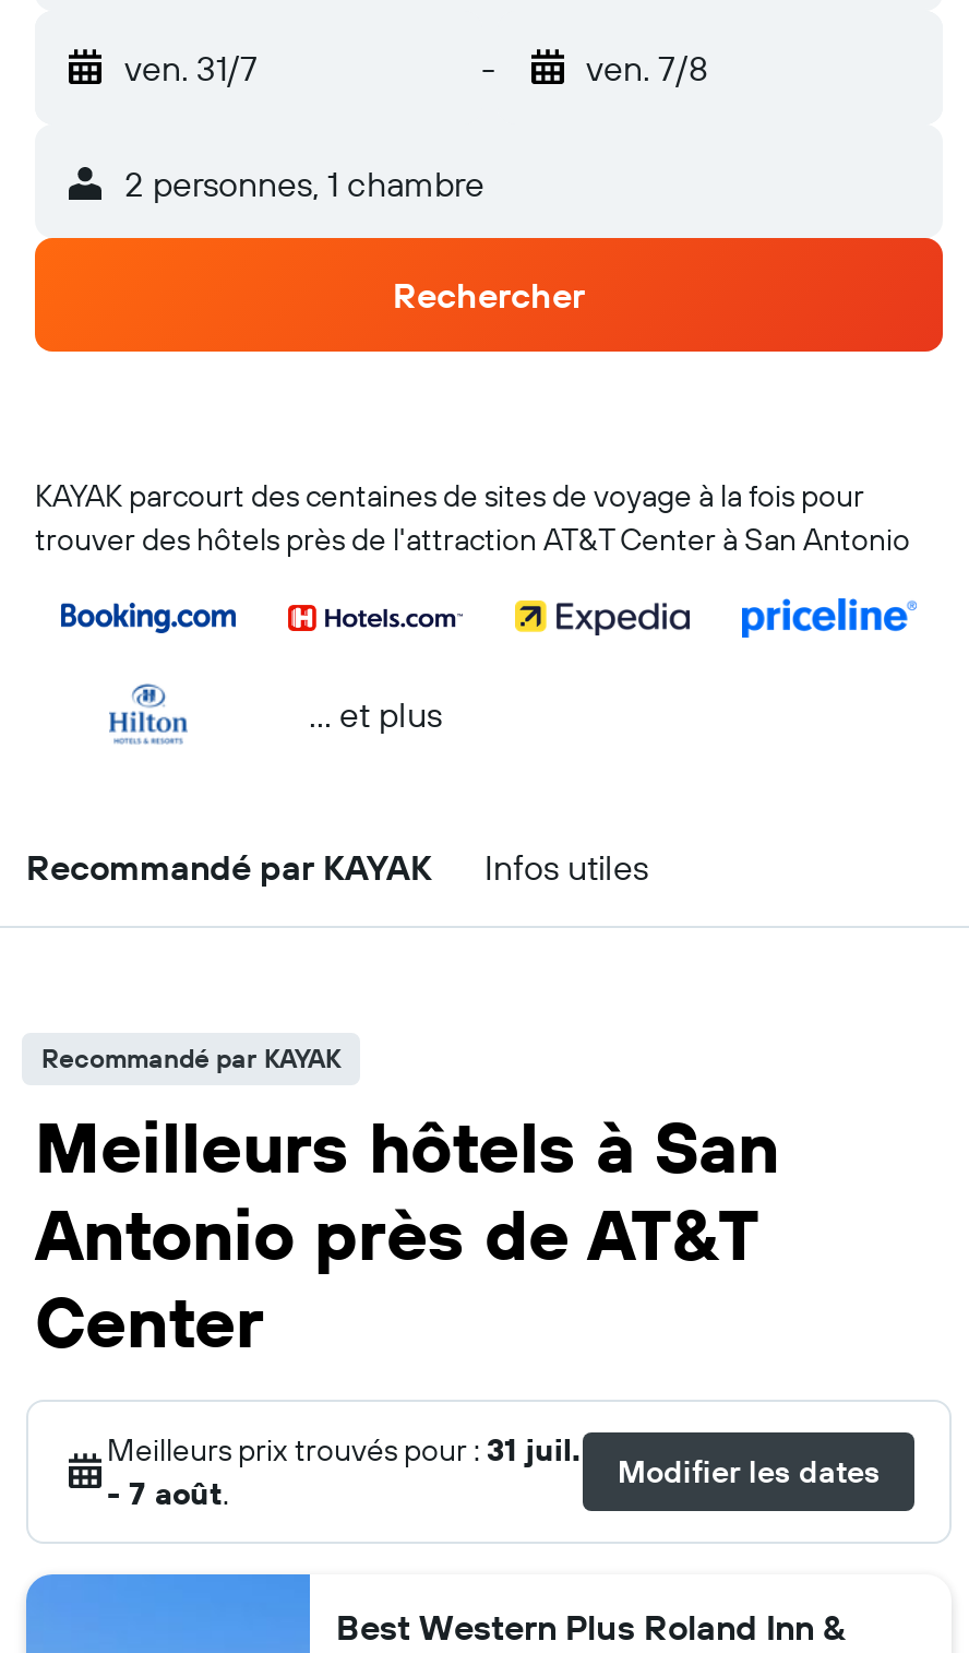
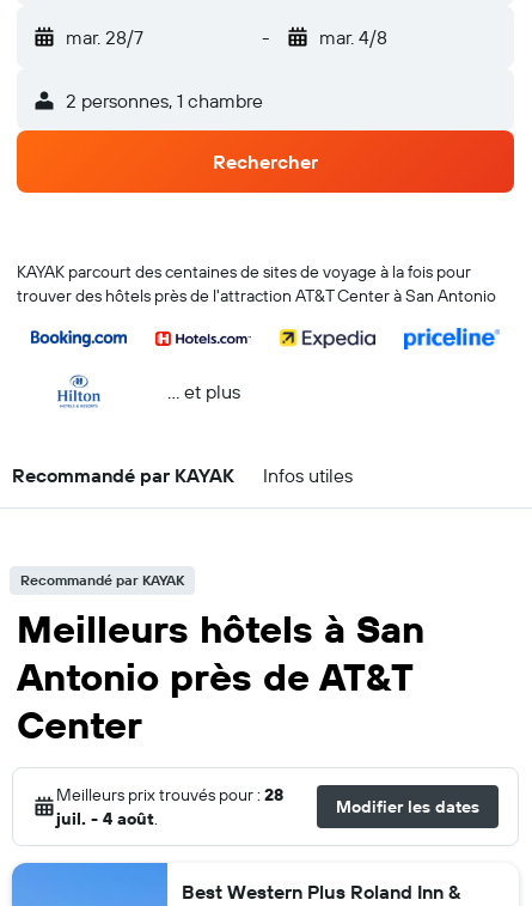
- ven. 31/7
+ mar. 28/7

- ven. 7/8
+ mar. 4/8

- Meilleurs prix trouvés pour : 31 juil.
- - 7 août.
+ Meilleurs prix trouvés pour : 28
+ juil. - 4 août.
